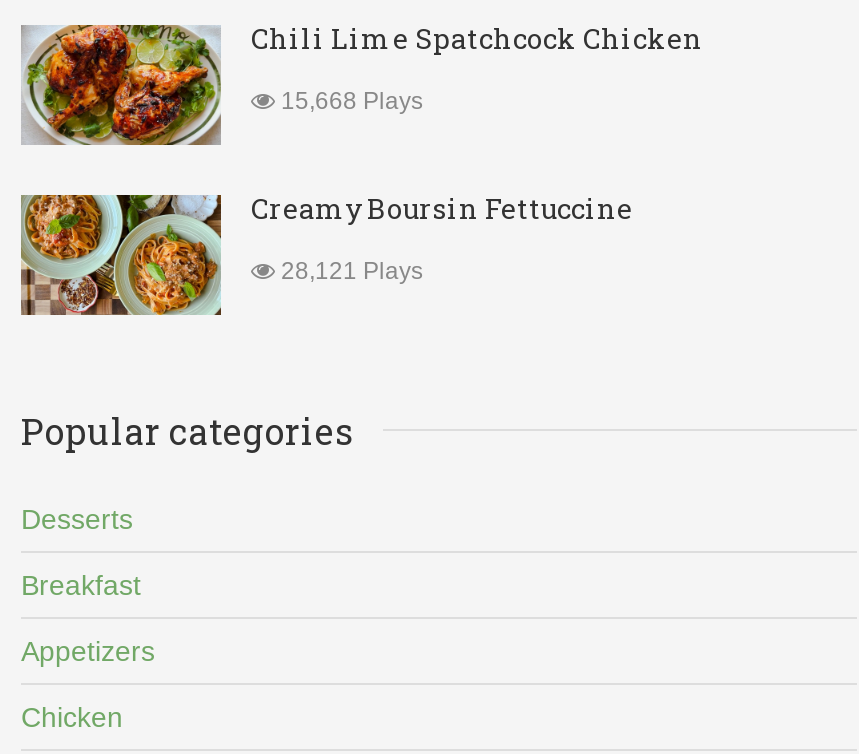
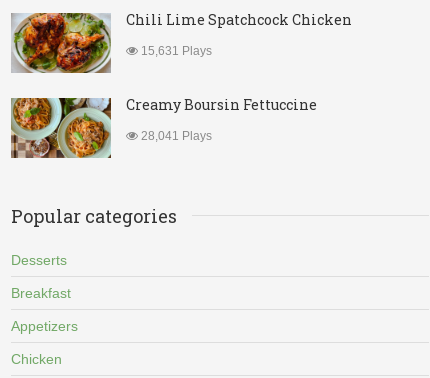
- 15,668 Plays
+ 15,631 Plays

- 28,121 Plays
+ 28,041 Plays
